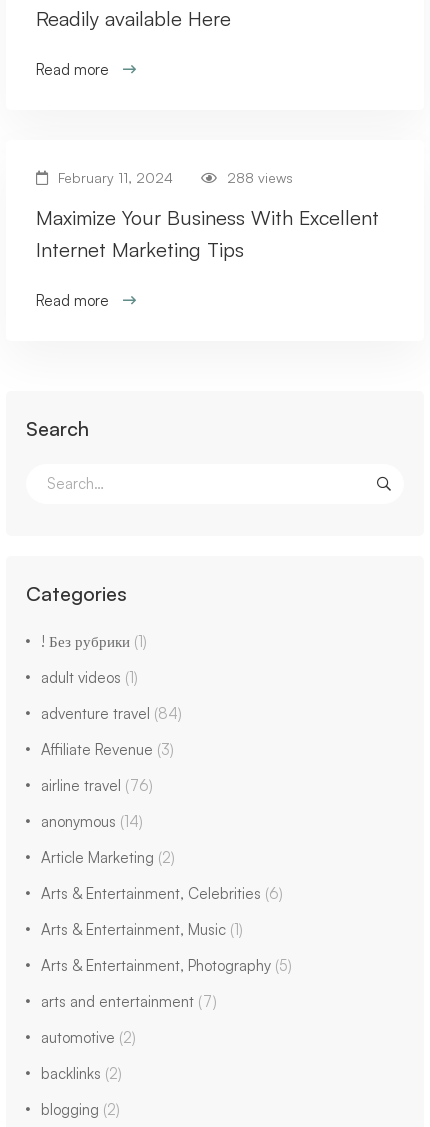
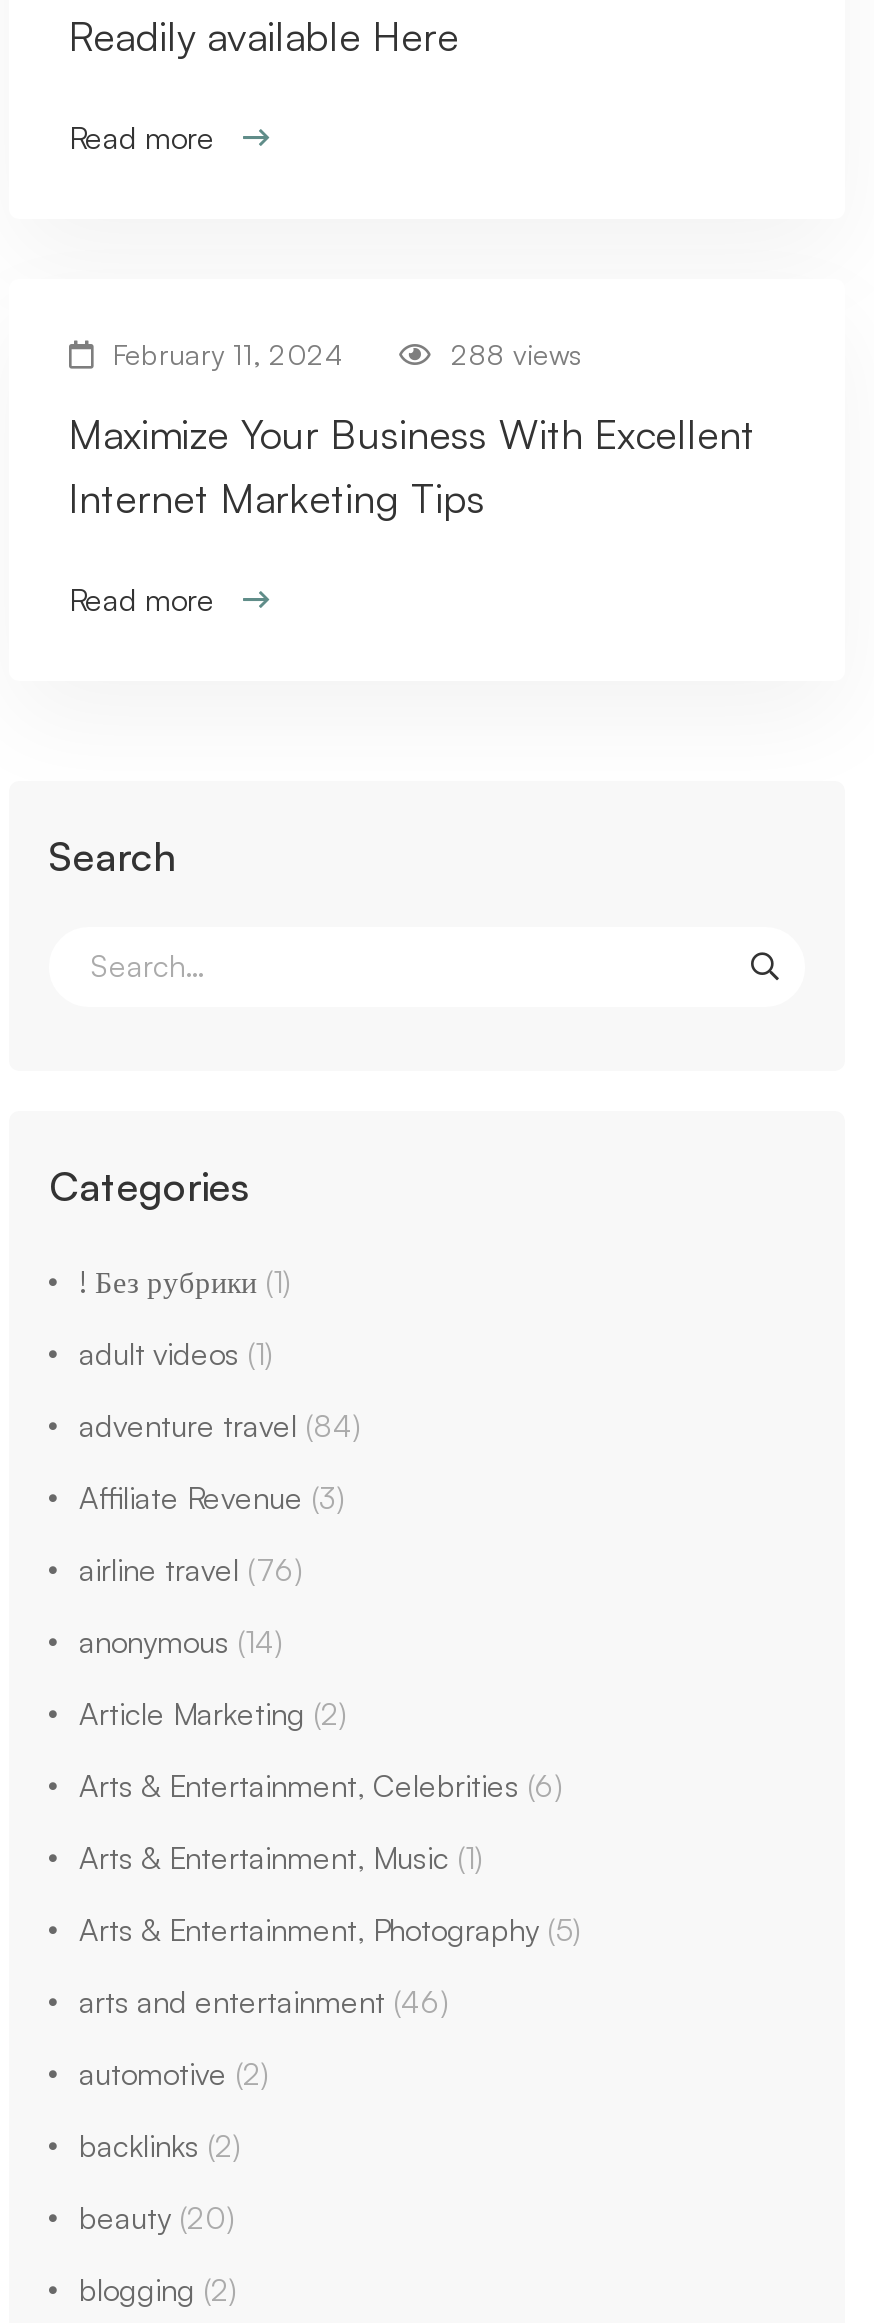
- arts and entertainment (7)
+ arts and entertainment (46)

+ beauty (20)
